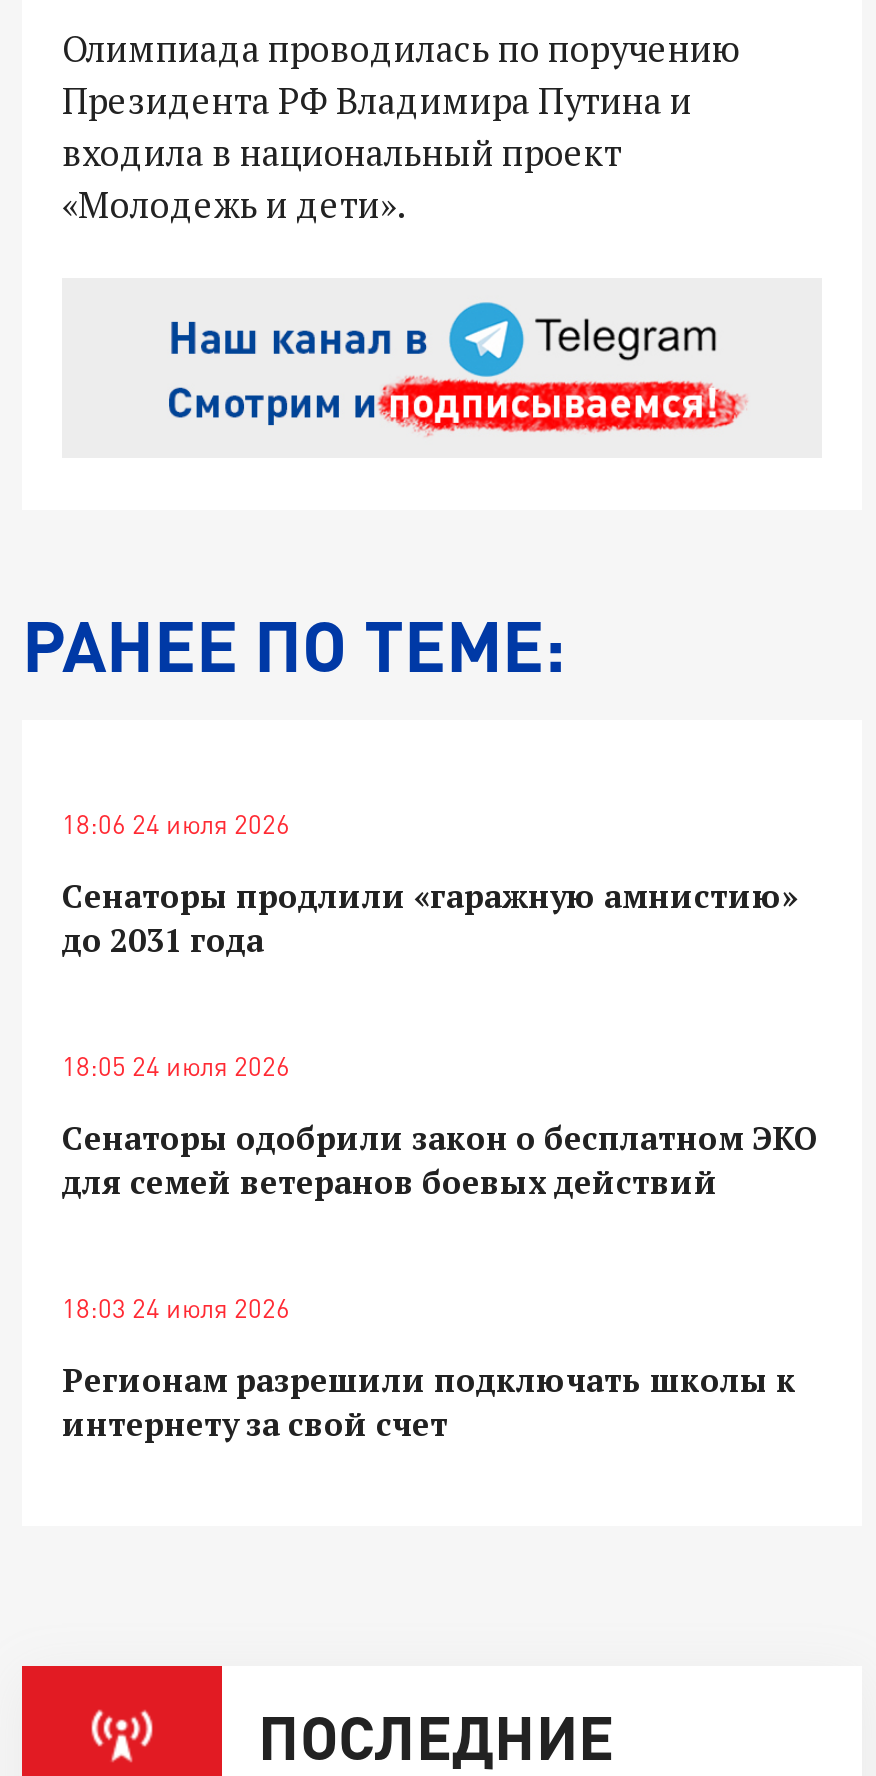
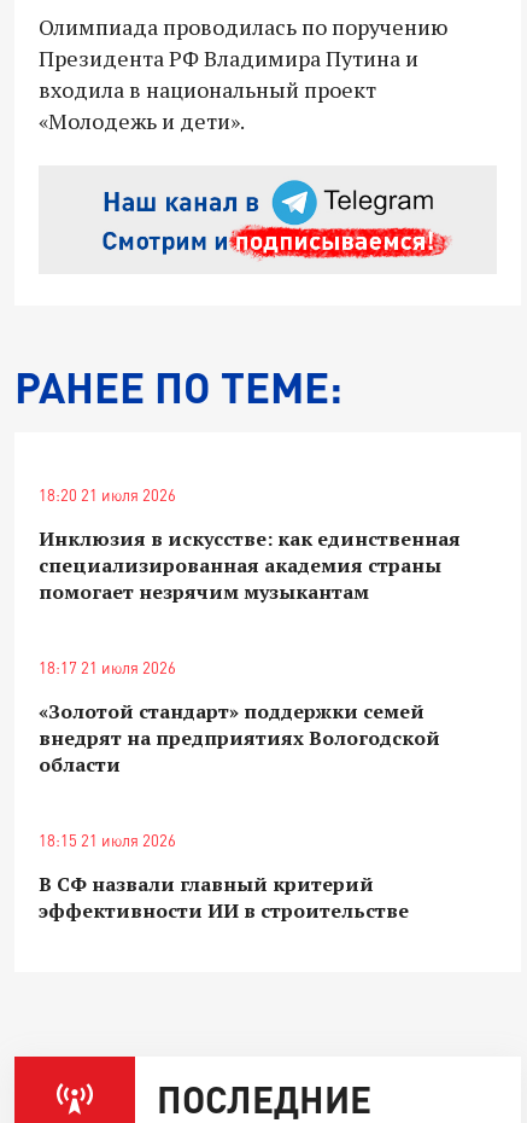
- 18:06 24 июля 2026
+ 18:20 21 июля 2026

- Сенаторы продлили «гаражную амнистию»
- до 2031 года
+ Инклюзия в искусстве: как единственная
+ специализированная академия страны
+ помогает незрячим музыкантам

- 18:05 24 июля 2026
+ 18:17 21 июля 2026

- Сенаторы одобрили закон о бесплатном ЭКО
- для семей ветеранов боевых действий
+ «Золотой стандарт» поддержки семей
+ внедрят на предприятиях Вологодской
+ области

- 18:03 24 июля 2026
+ 18:15 21 июля 2026

- Регионам разрешили подключать школы к
- интернету за свой счет
+ В СФ назвали главный критерий
+ эффективности ИИ в строительстве
